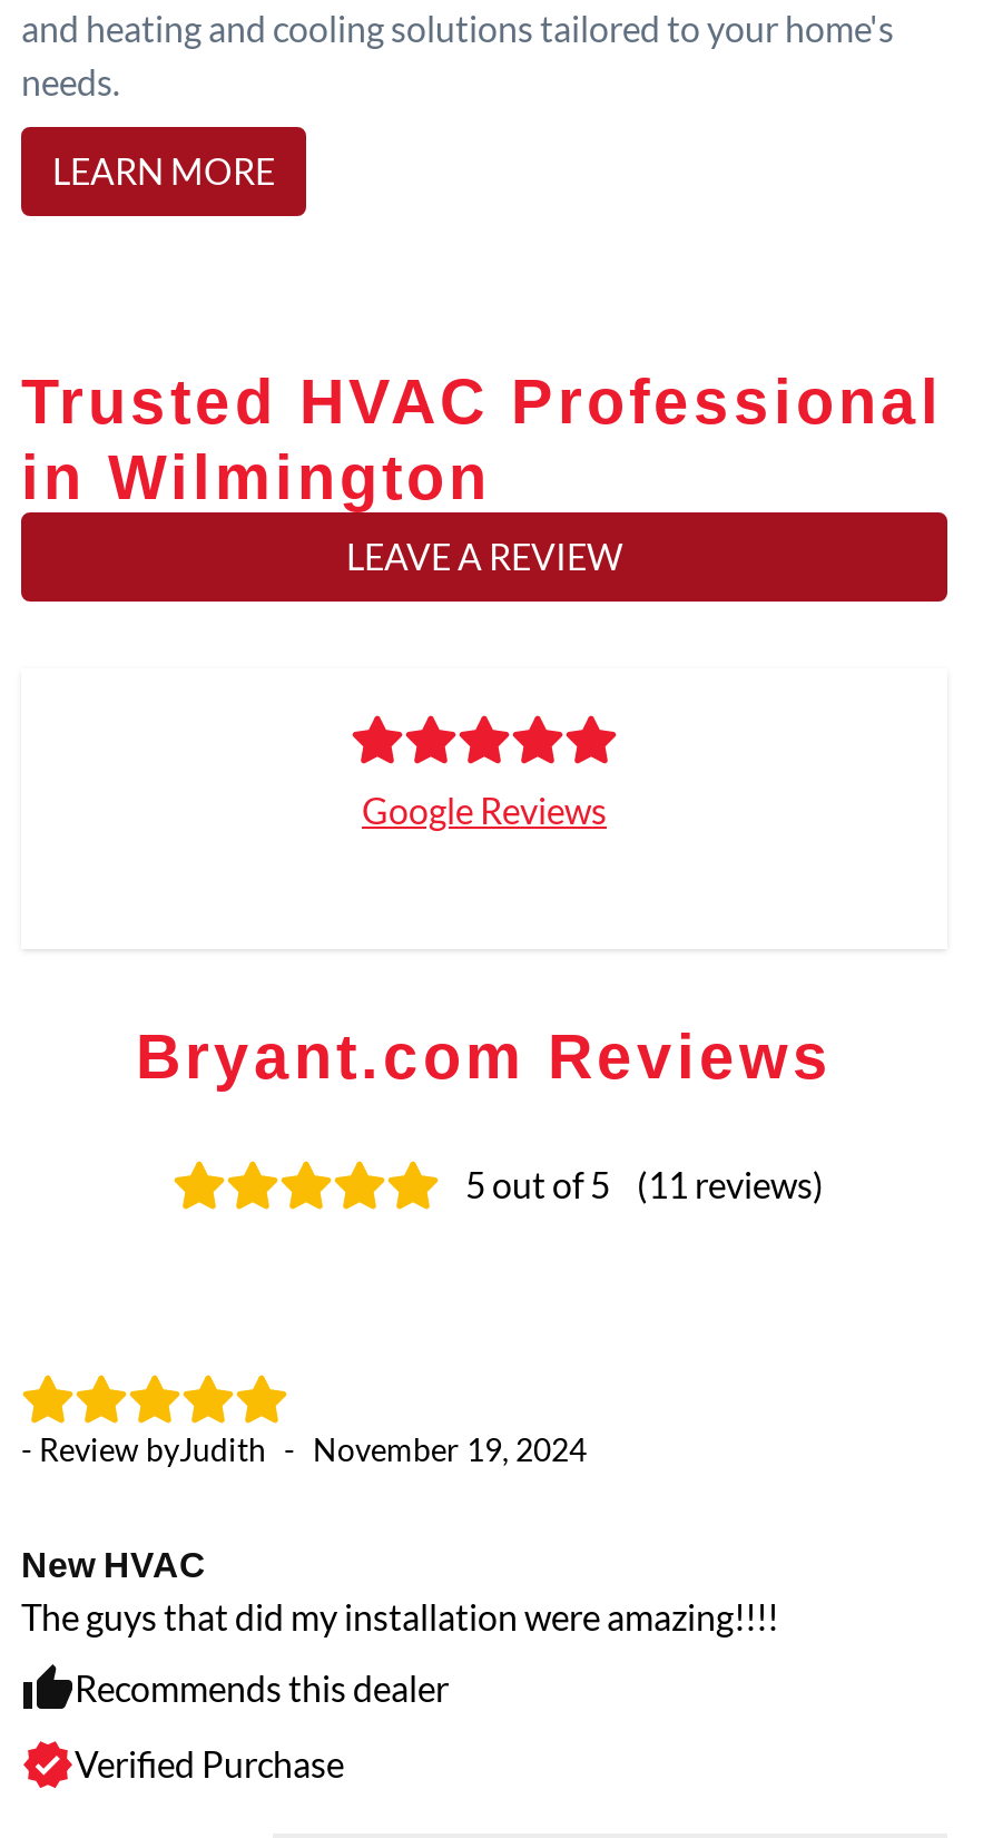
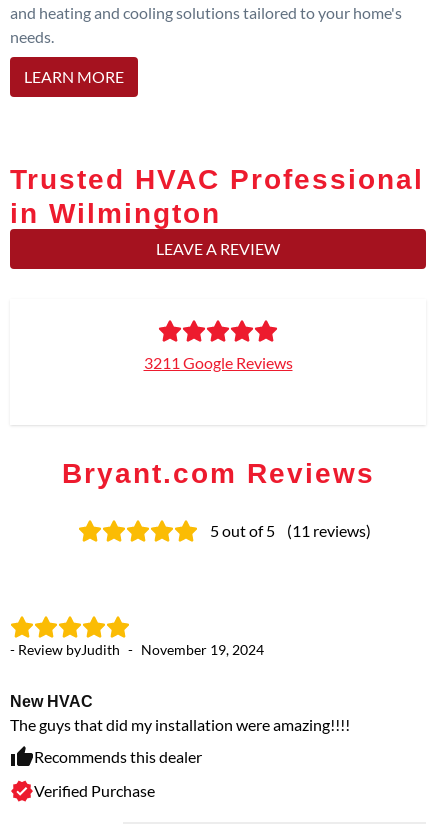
- Google Reviews
+ 3211 Google Reviews
